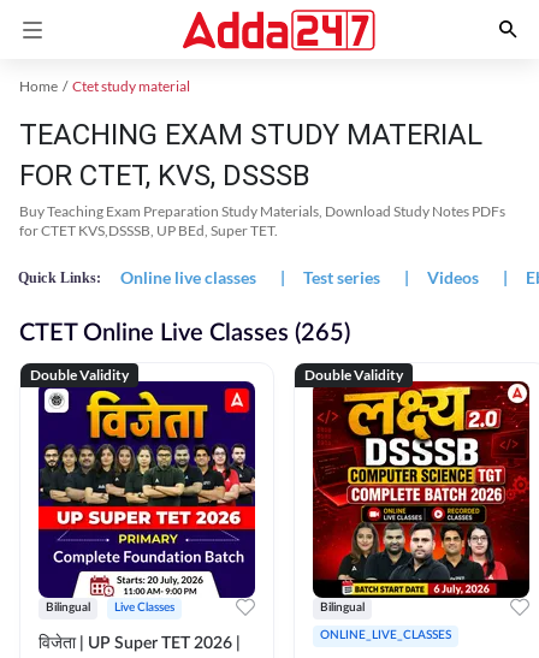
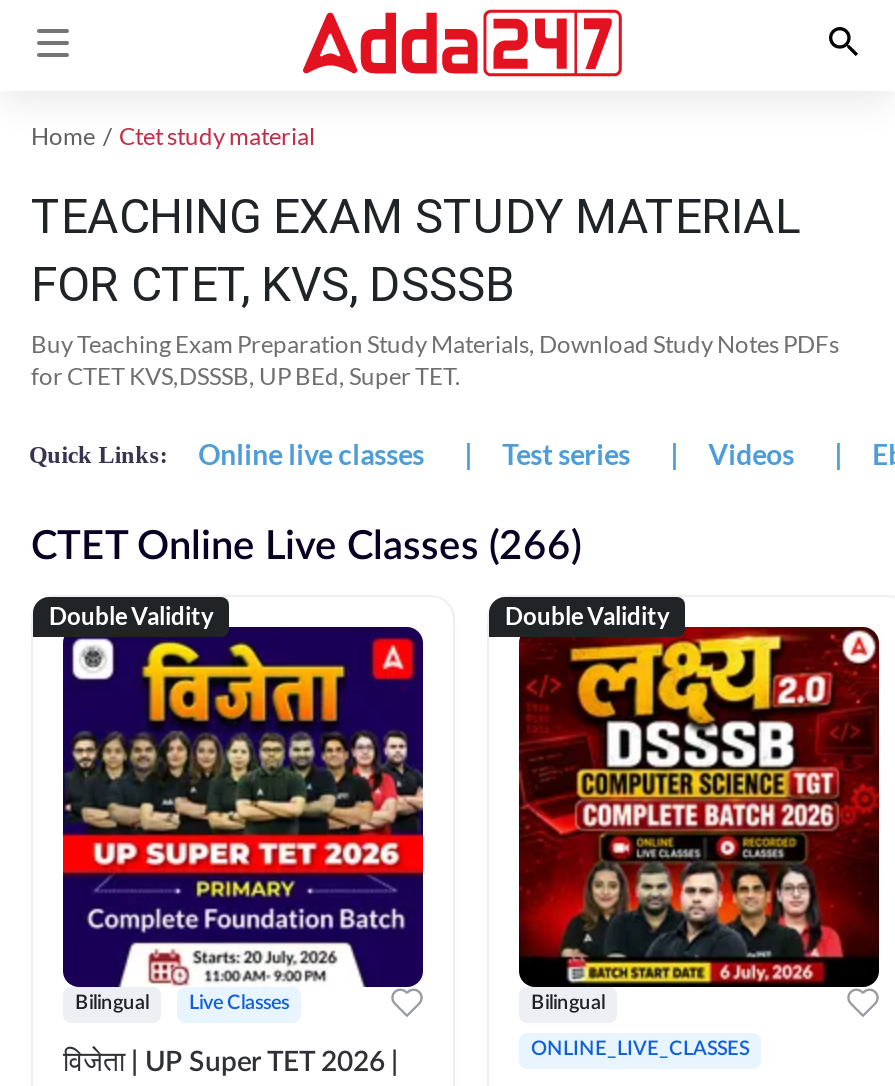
- CTET Online Live Classes (265)
+ CTET Online Live Classes (266)
